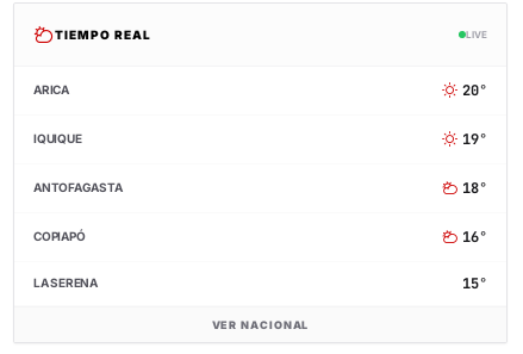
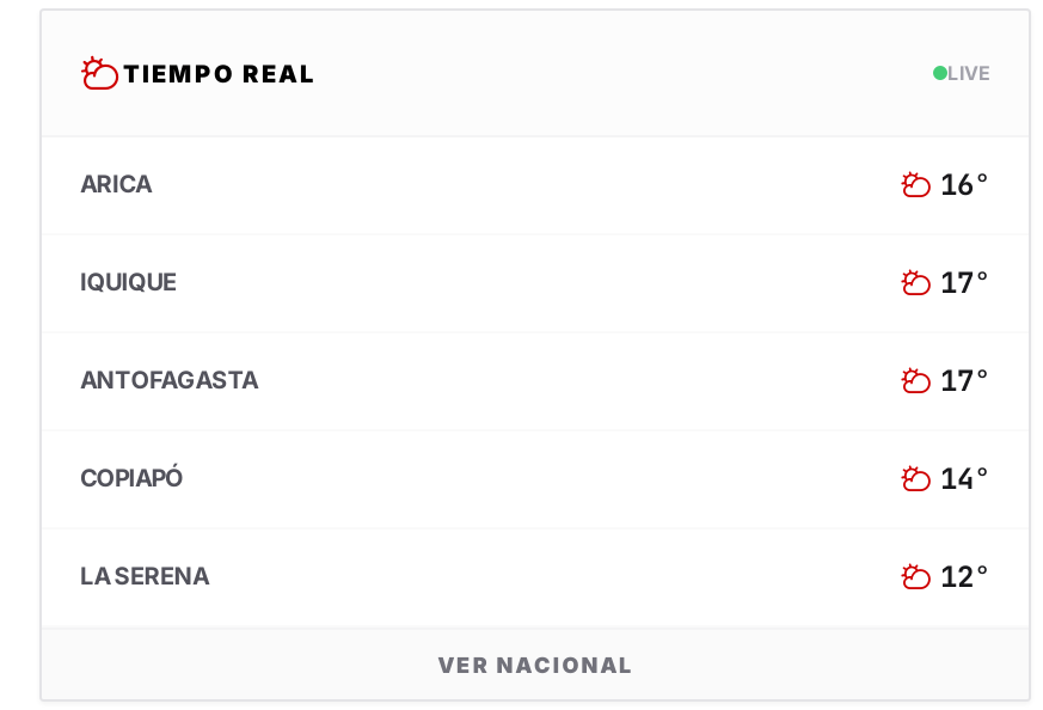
- 20°
+ 16°

- 19°
+ 17°

- 18°
+ 17°

- 16°
+ 14°

- 15°
+ 12°
